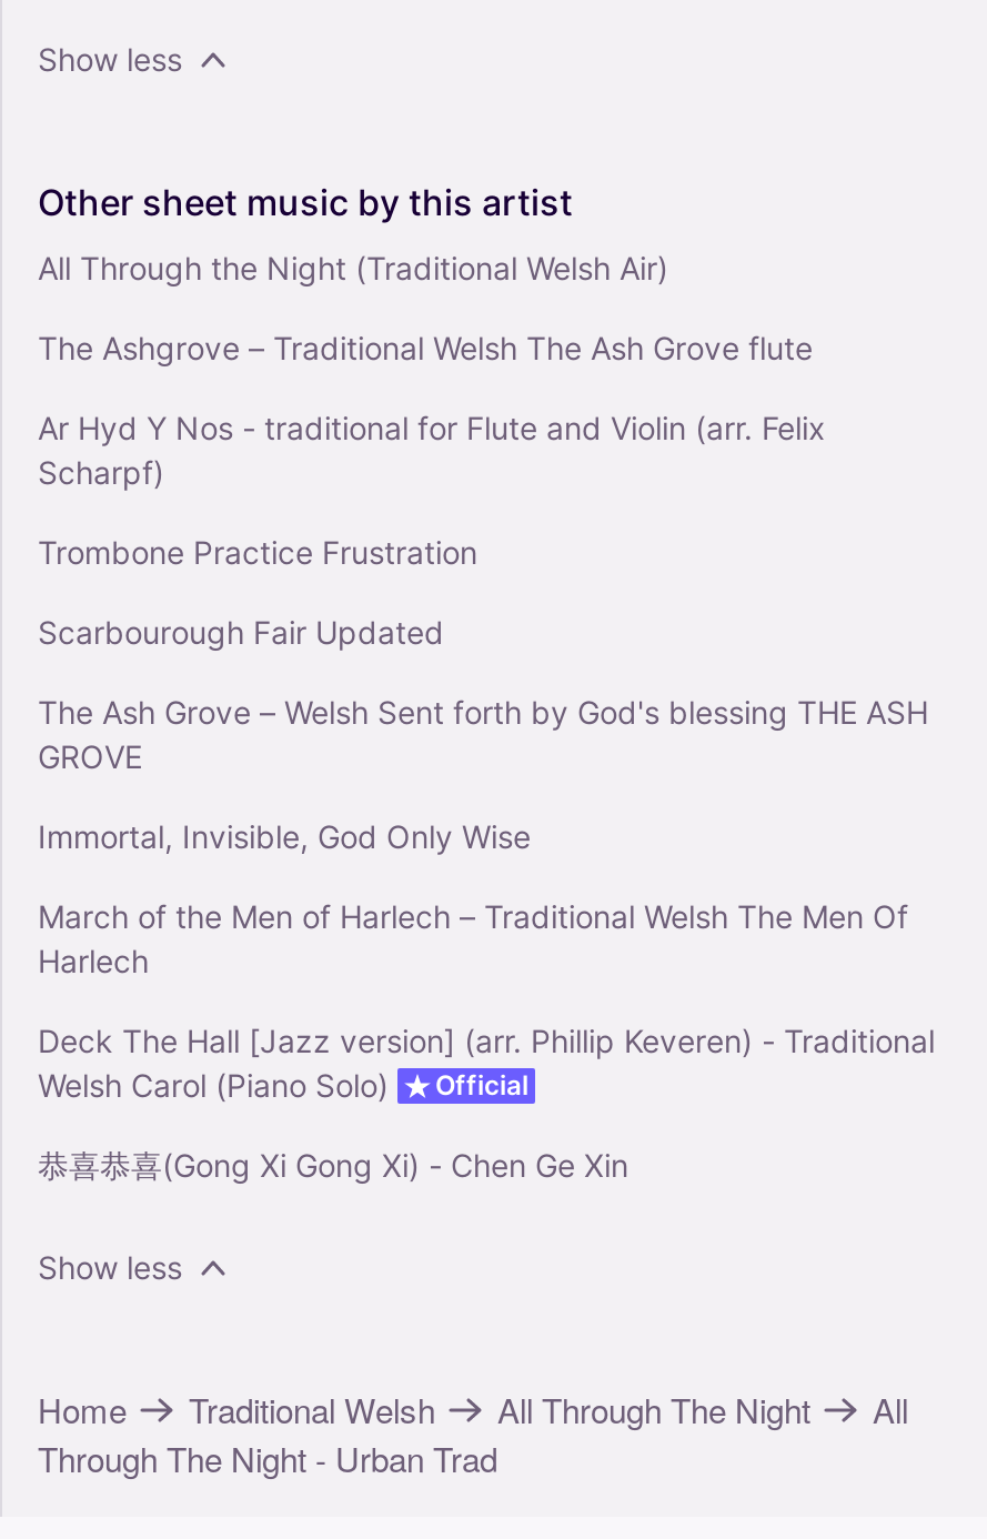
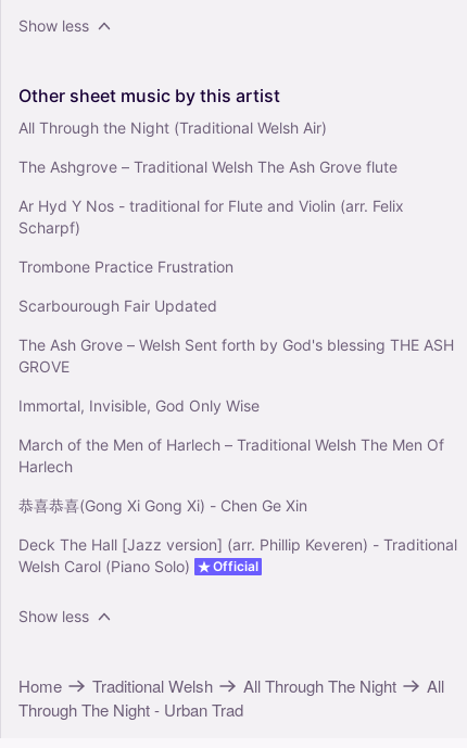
moved down: Deck The Hall [Jazz version] (arr. Phillip Keveren) - Traditional | Welsh Carol (Piano Solo) | Official

moved up: 恭喜恭喜(Gong Xi Gong Xi) - Chen Ge Xin
